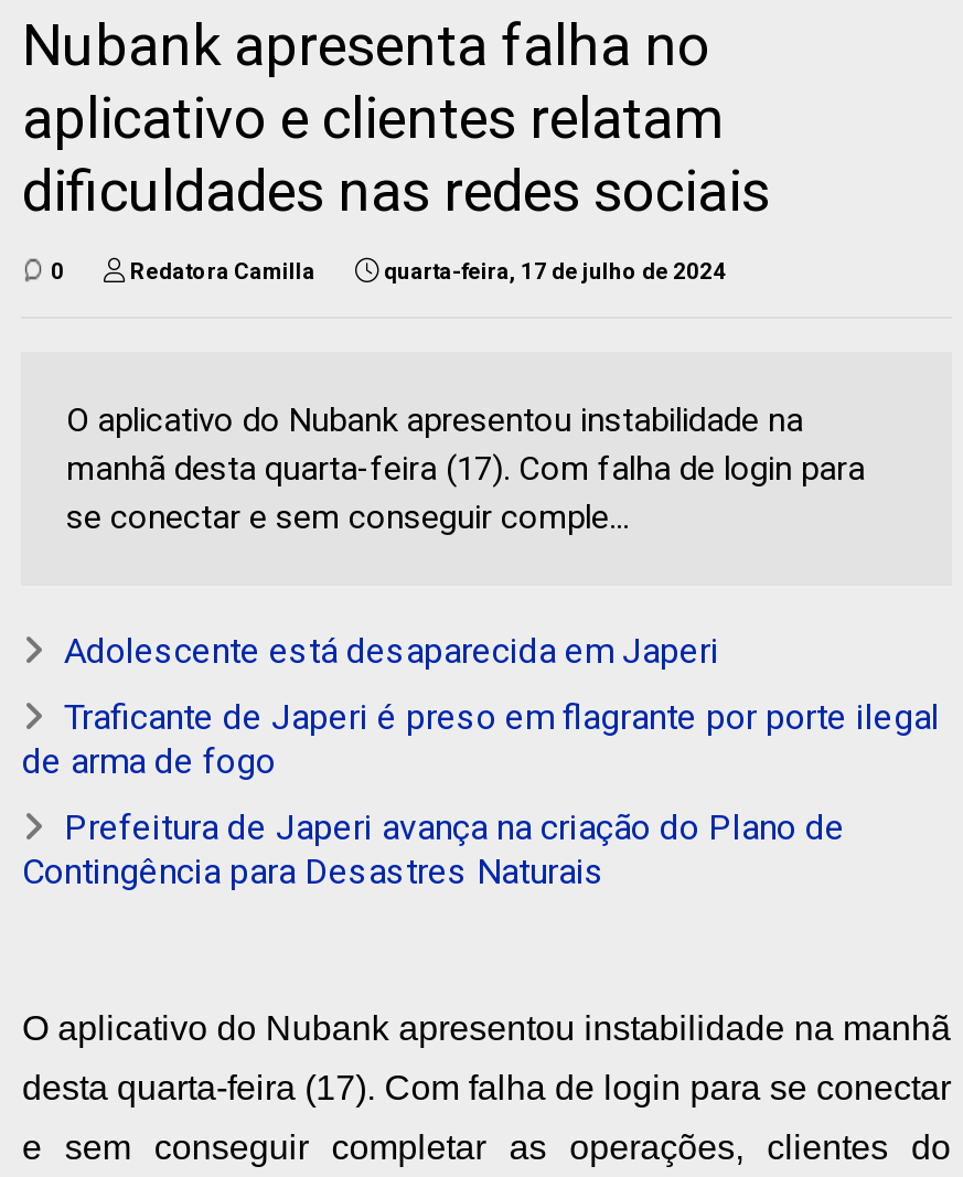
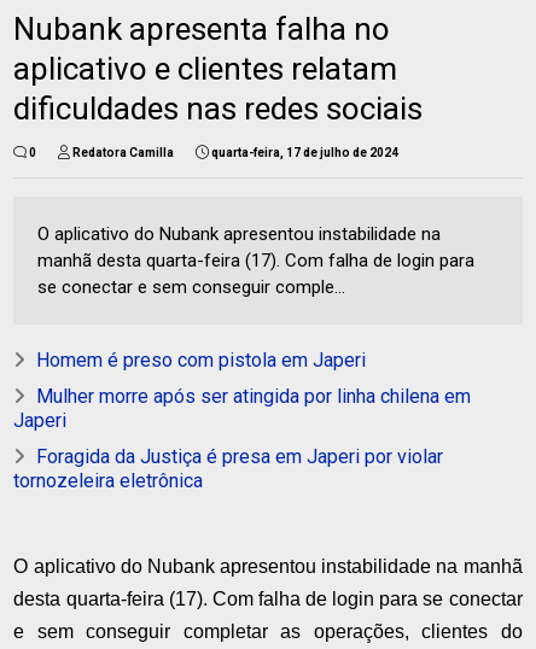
- Adolescente está desaparecida em Japeri
+ Homem é preso com pistola em Japeri

- Traficante de Japeri é preso em flagrante por porte ilegal
- de arma de fogo
+ Mulher morre após ser atingida por linha chilena em
+ Japeri

- Prefeitura de Japeri avança na criação do Plano de
- Contingência para Desastres Naturais
+ Foragida da Justiça é presa em Japeri por violar
+ tornozeleira eletrônica
